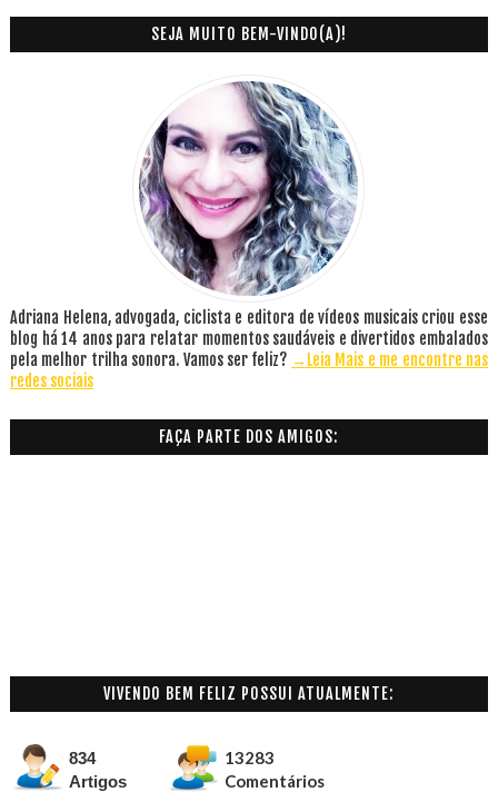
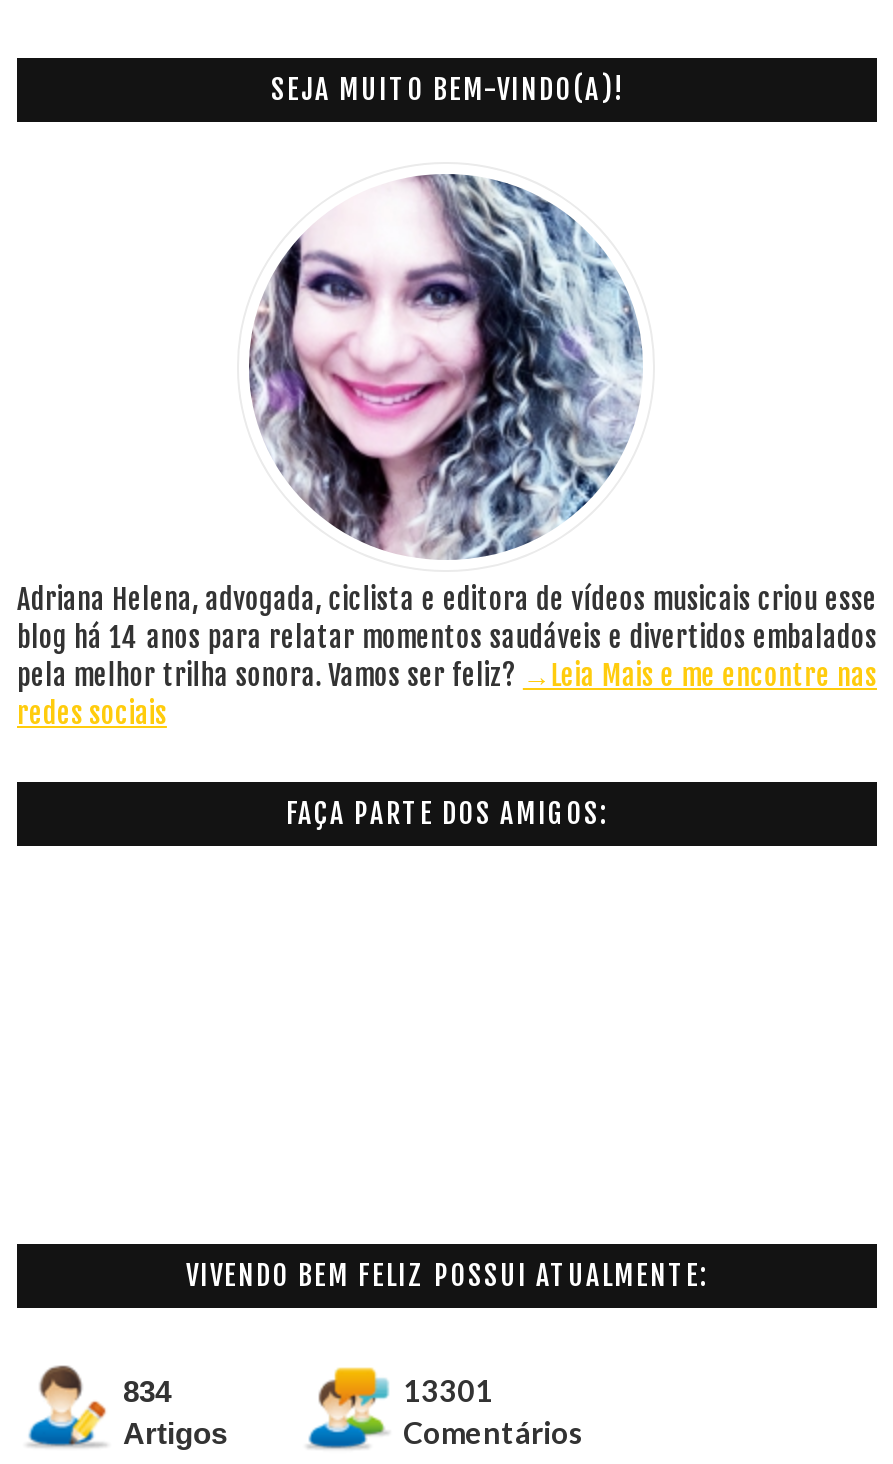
- 13283
+ 13301
